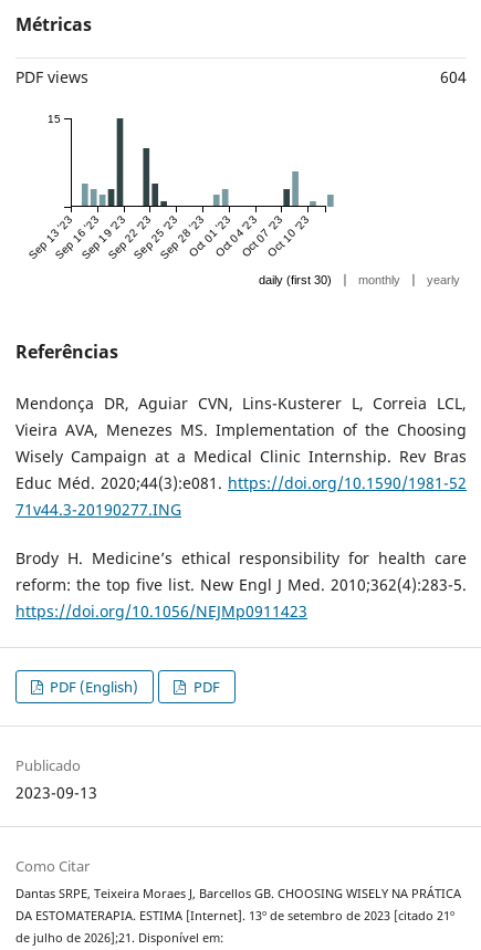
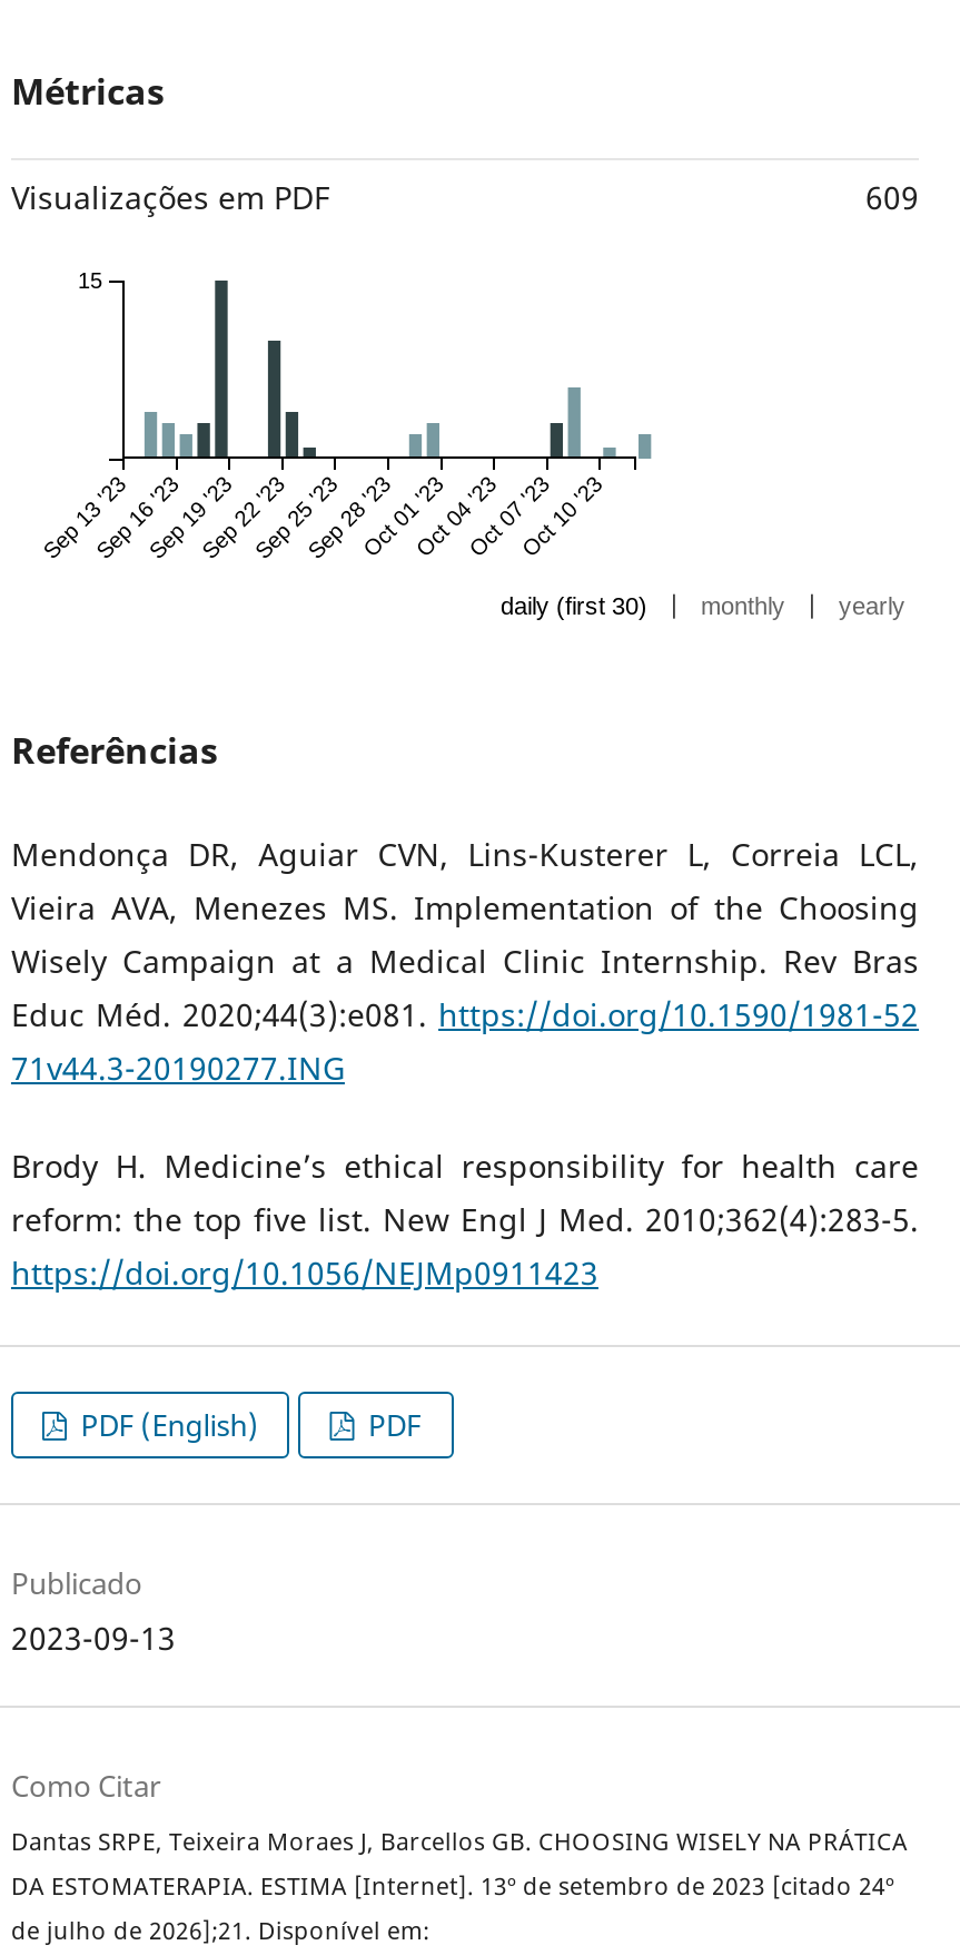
- PDF views
- 604
+ Visualizações em PDF
+ 609

- DA ESTOMATERAPIA. ESTIMA [Internet]. 13º de setembro de 2023 [citado 21º
+ DA ESTOMATERAPIA. ESTIMA [Internet]. 13º de setembro de 2023 [citado 24º
